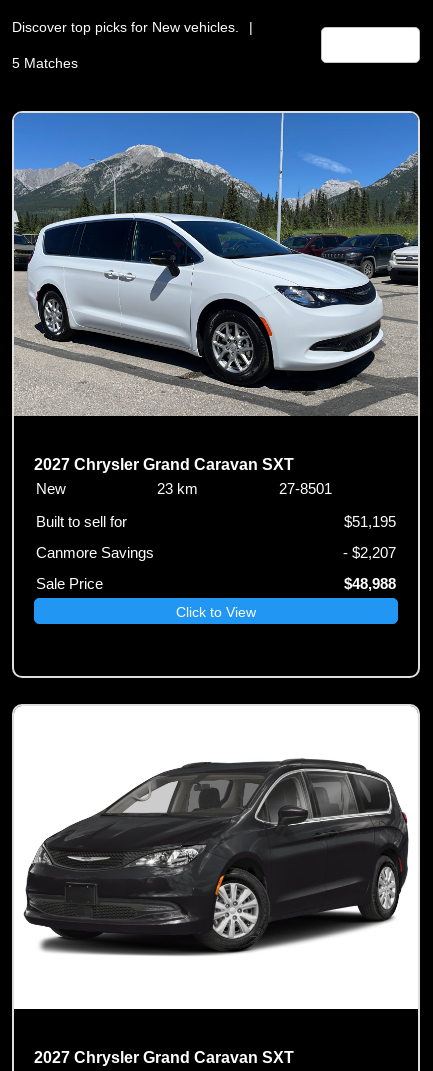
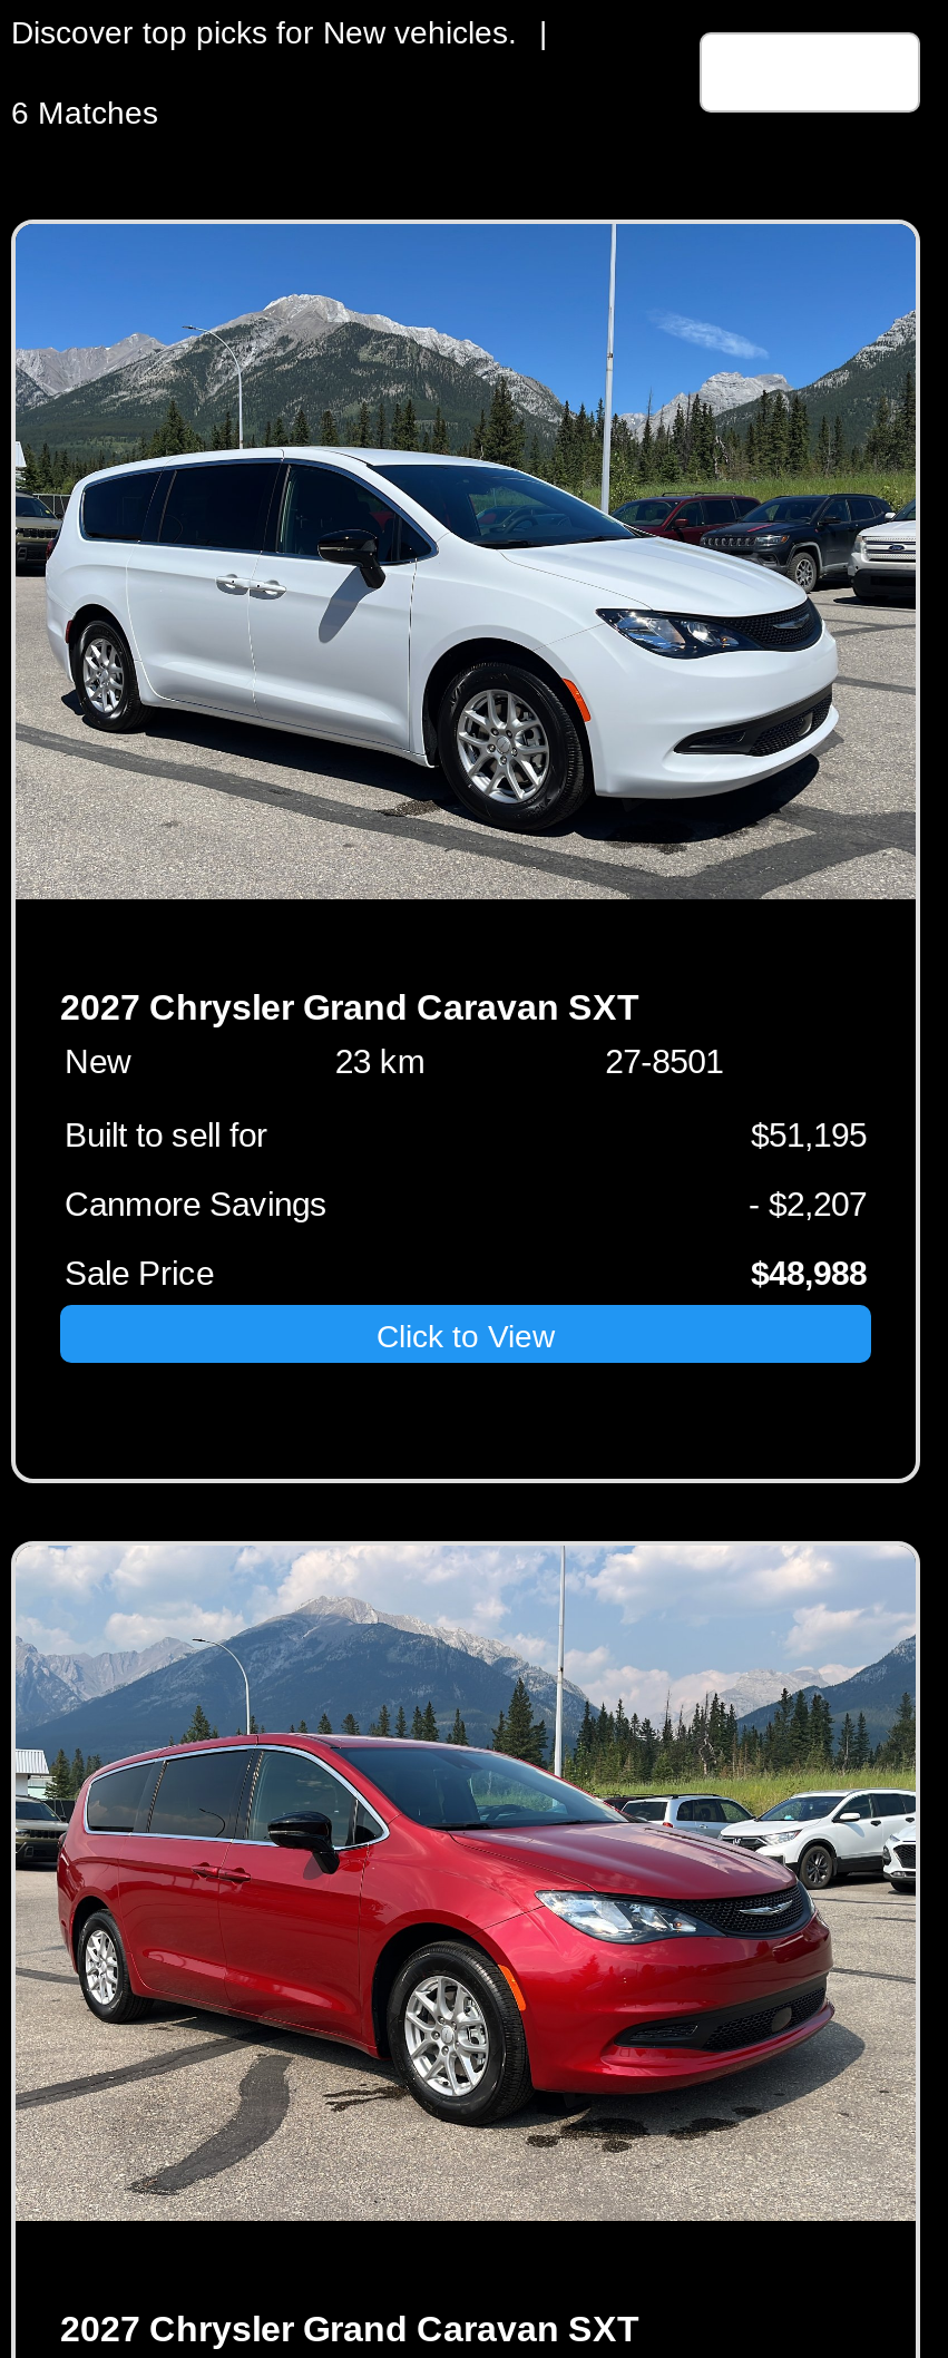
- 5 Matches
+ 6 Matches

- [image]
+ [image]
